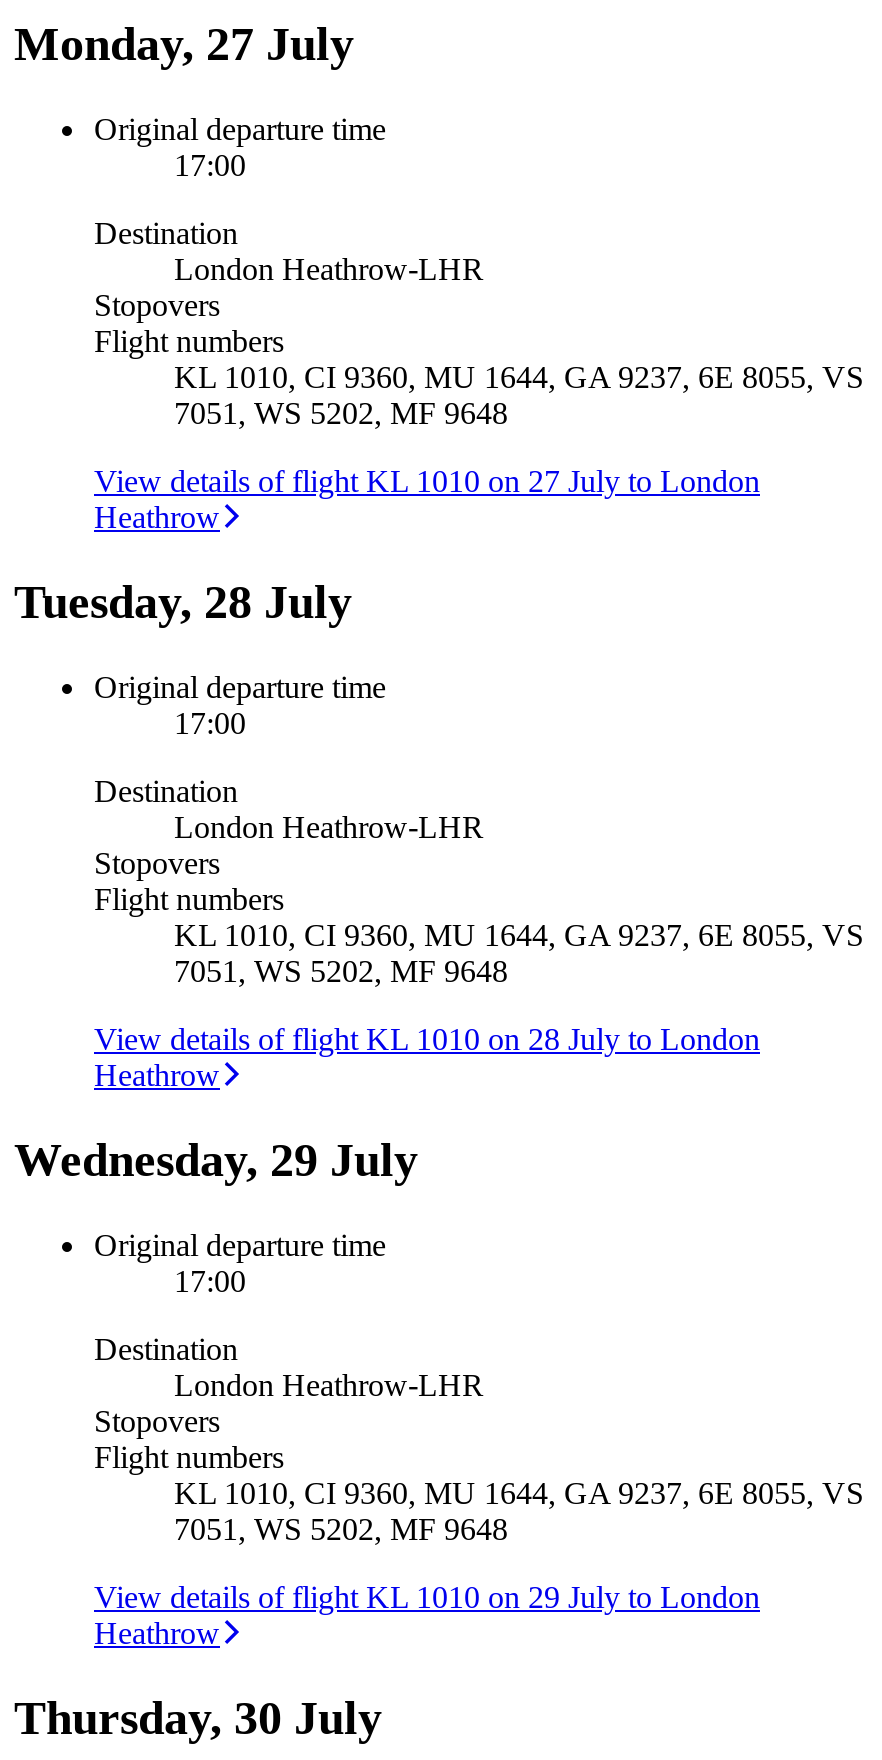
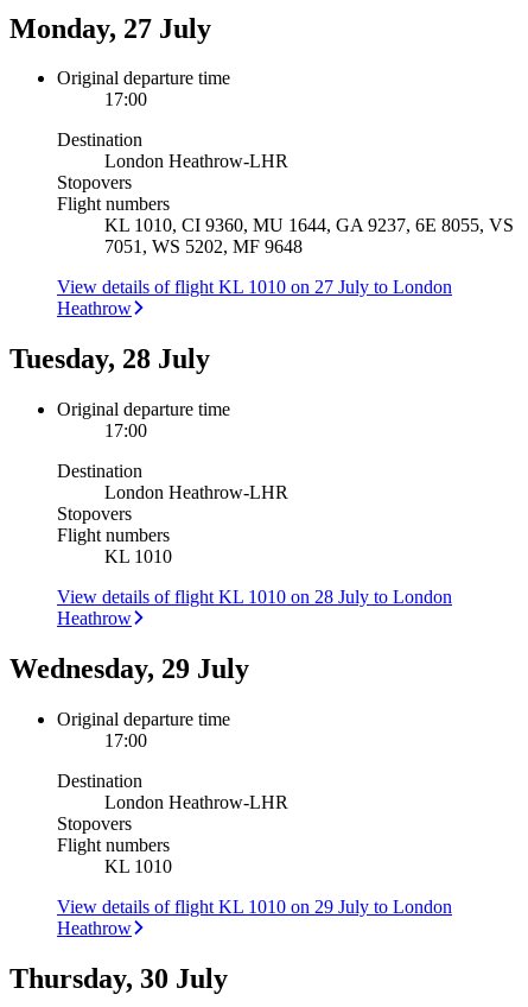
- KL 1010, CI 9360, MU 1644, GA 9237, 6E 8055, VS
- 7051, WS 5202, MF 9648
+ KL 1010

- KL 1010, CI 9360, MU 1644, GA 9237, 6E 8055, VS
- 7051, WS 5202, MF 9648
+ KL 1010
